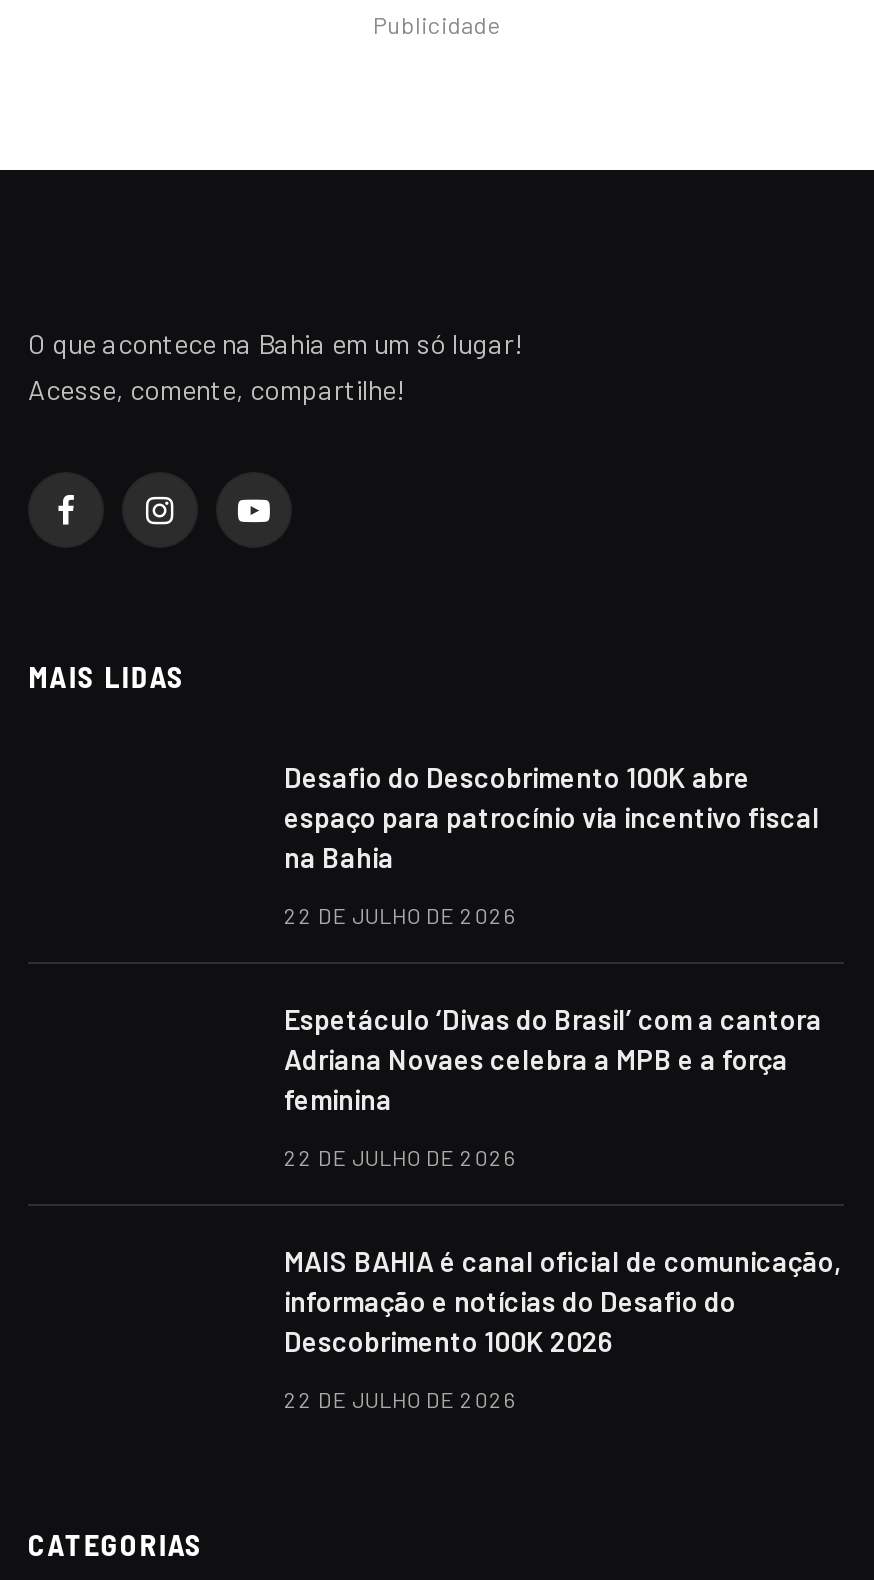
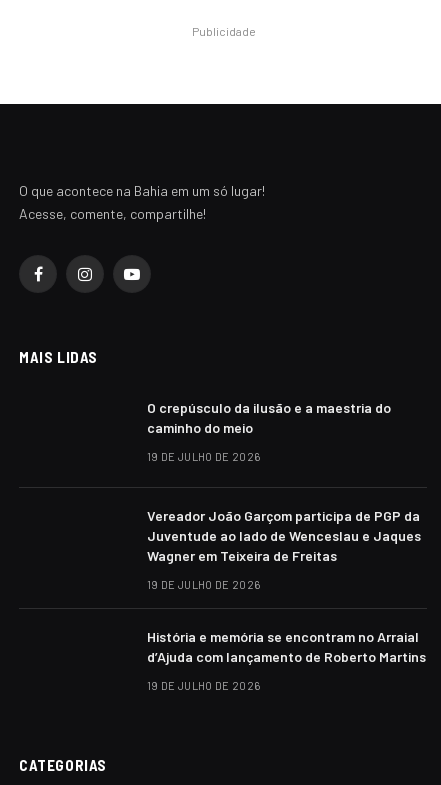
- Desafio do Descobrimento 100K abre
- espaço para patrocínio via incentivo fiscal
- na Bahia
+ O crepúsculo da ilusão e a maestria do
+ caminho do meio

- 22 DE JULHO DE 2026
+ 19 DE JULHO DE 2026

- Espetáculo ‘Divas do Brasil’ com a cantora
- Adriana Novaes celebra a MPB e a força
- feminina
+ Vereador João Garçom participa de PGP da
+ Juventude ao lado de Wenceslau e Jaques
+ Wagner em Teixeira de Freitas

- 22 DE JULHO DE 2026
+ 19 DE JULHO DE 2026

- MAIS BAHIA é canal oficial de comunicação,
- informação e notícias do Desafio do
- Descobrimento 100K 2026
+ História e memória se encontram no Arraial
+ d’Ajuda com lançamento de Roberto Martins

- 22 DE JULHO DE 2026
+ 19 DE JULHO DE 2026
